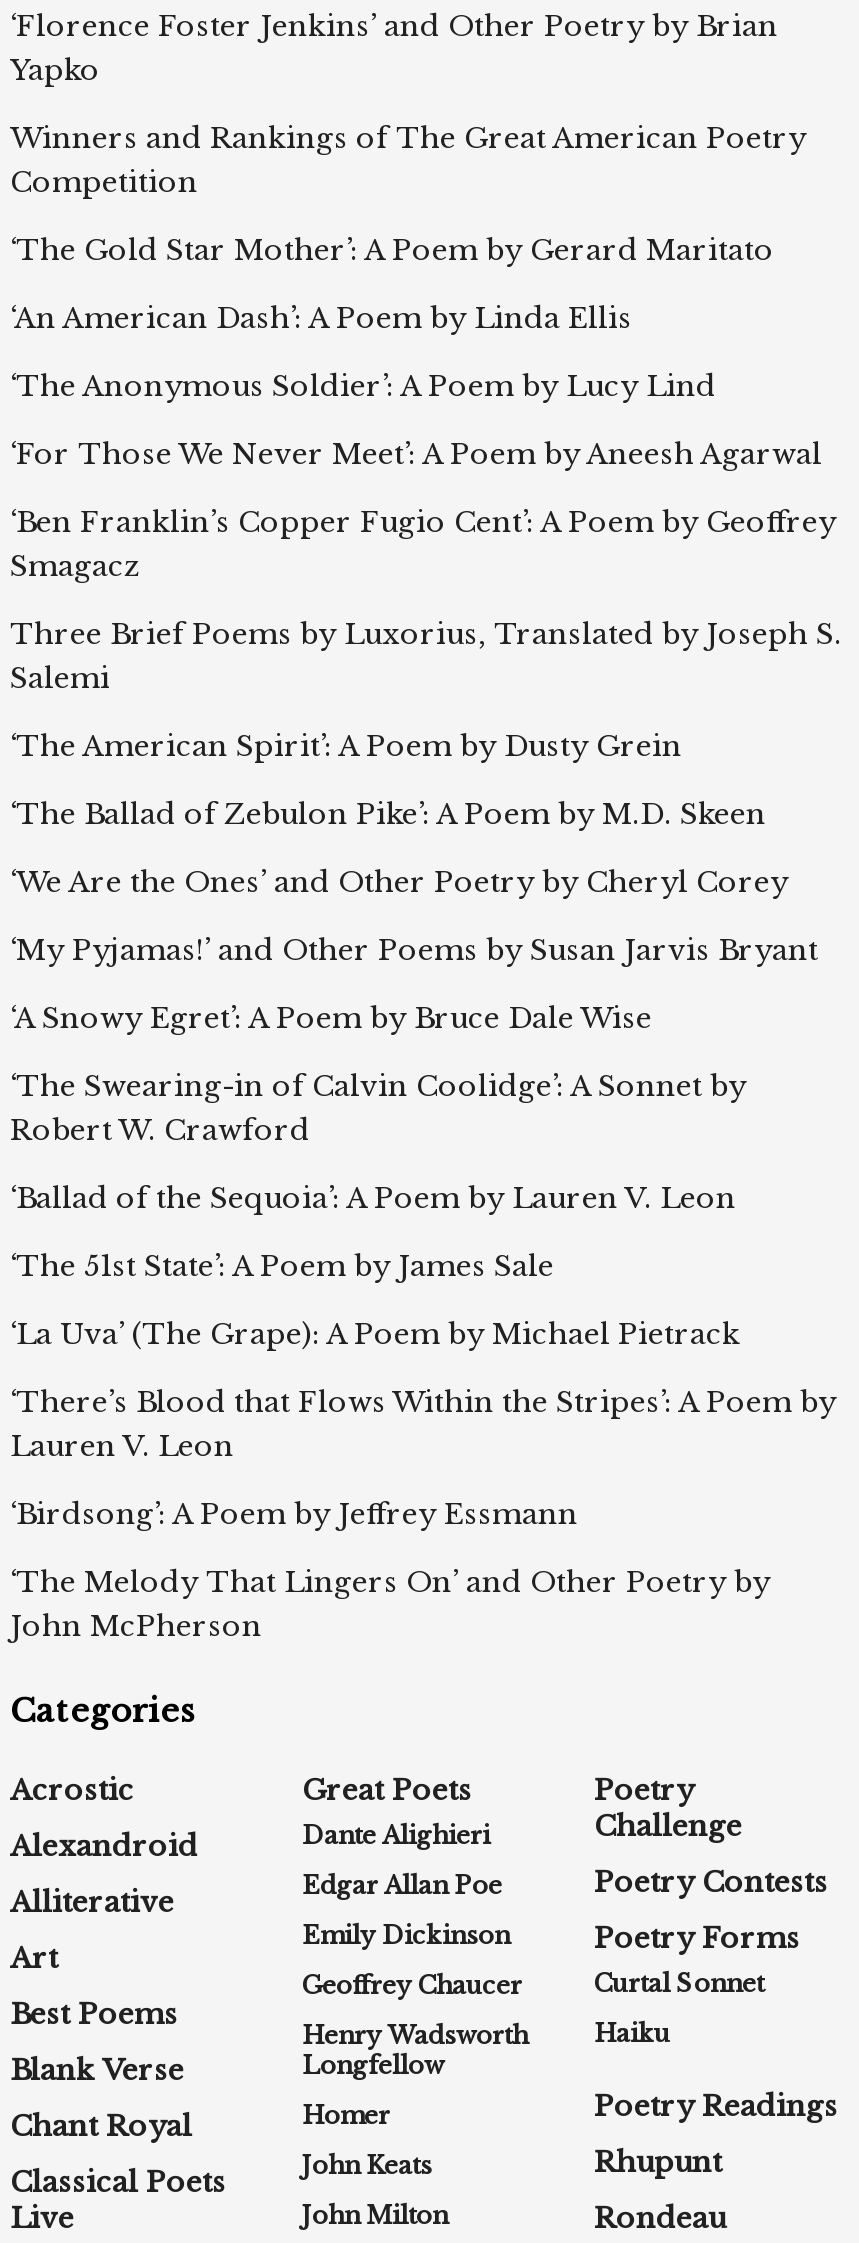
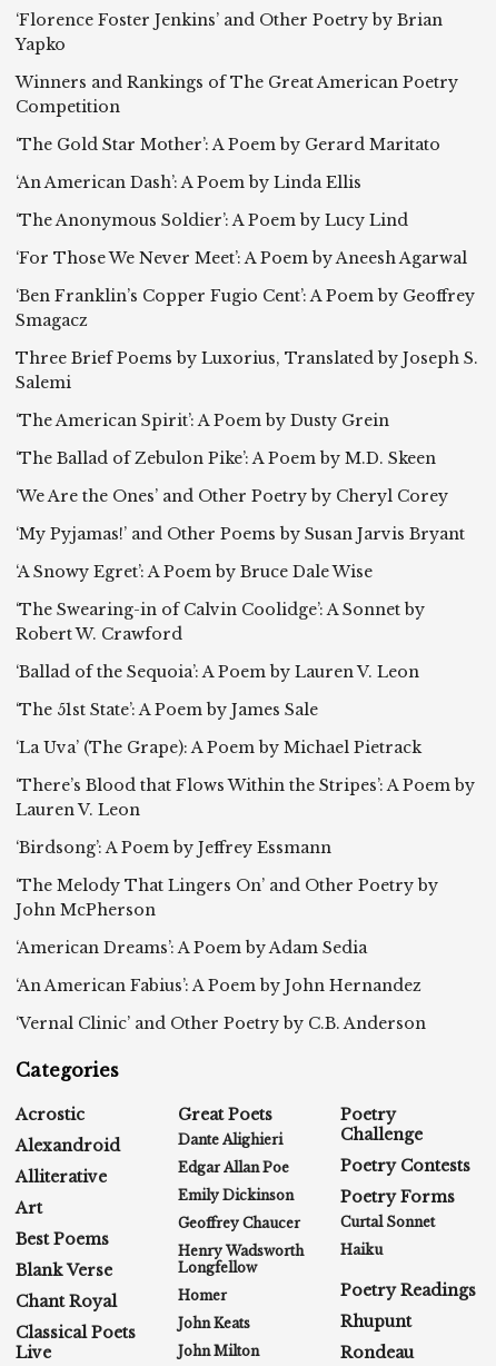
+ ‘American Dreams’: A Poem by Adam Sedia
+ ‘An American Fabius’: A Poem by John Hernandez
+ ‘Vernal Clinic’ and Other Poetry by C.B. Anderson
